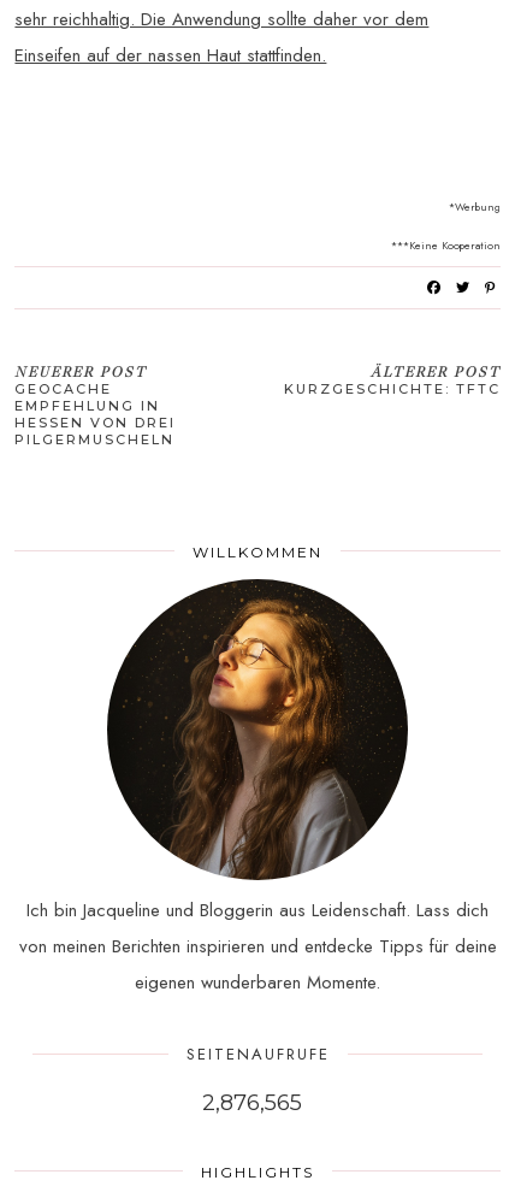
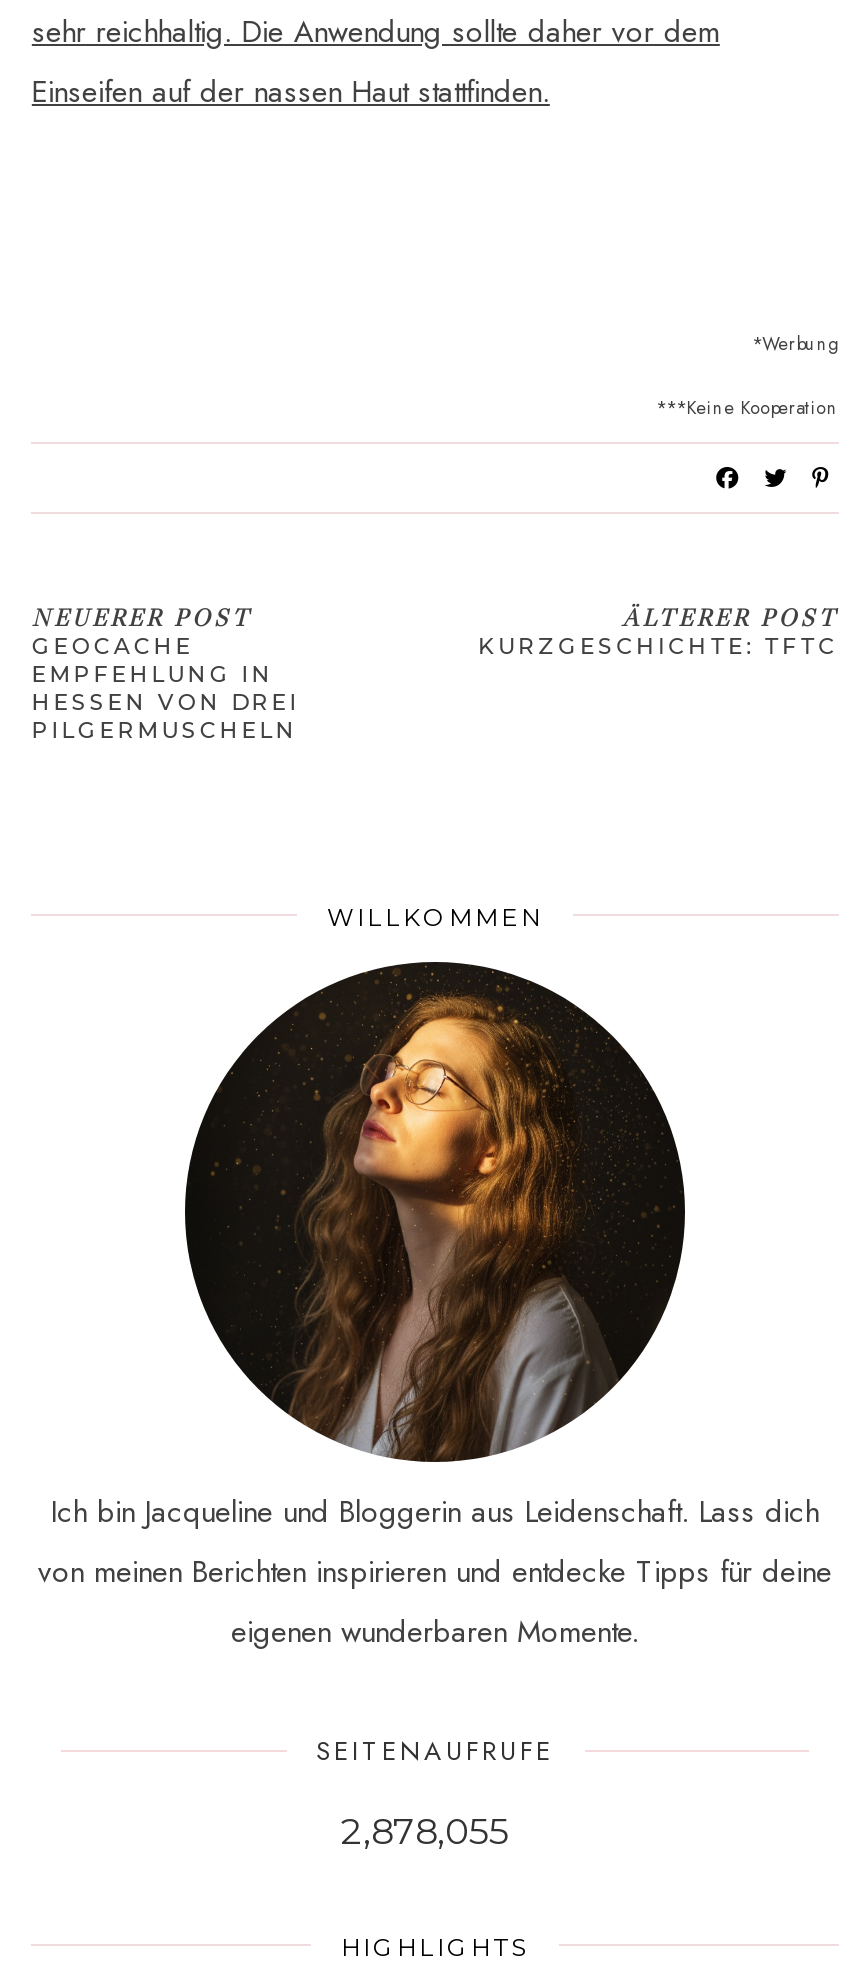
- 2,876,565
+ 2,878,055
